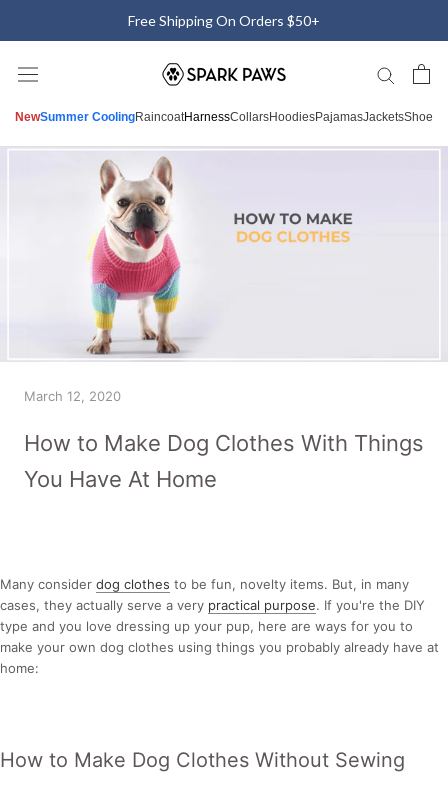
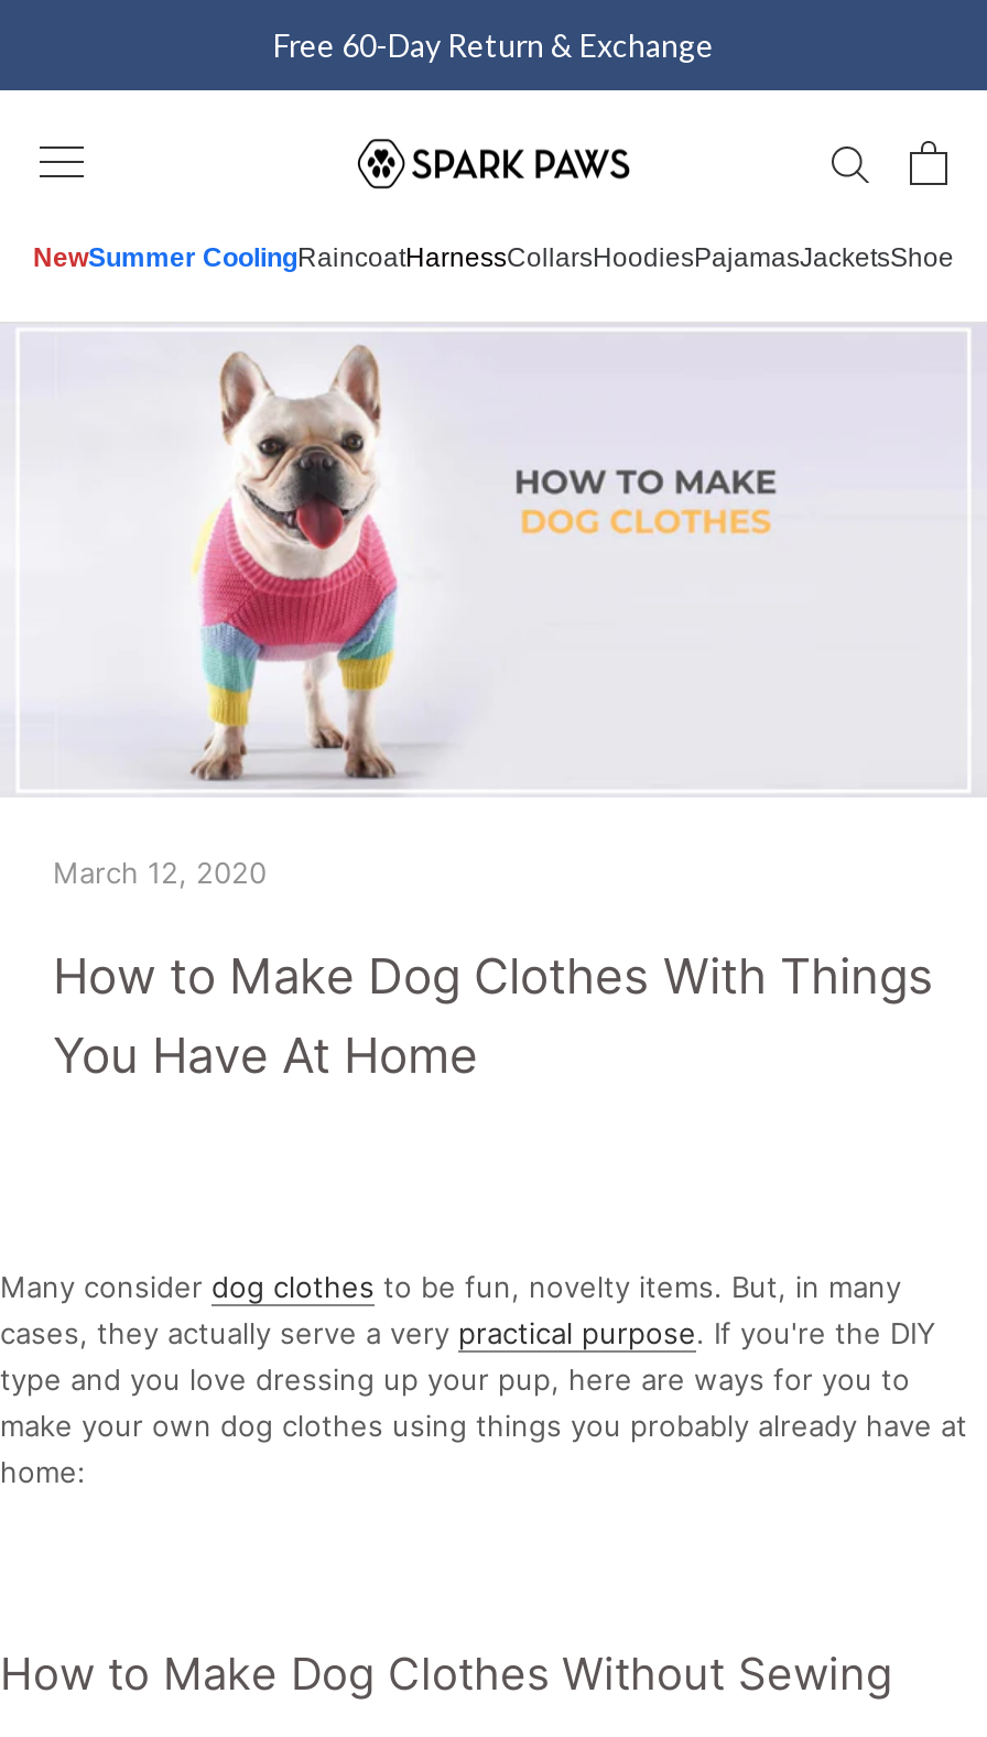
- Free Shipping On Orders $50+
+ Free 60-Day Return & Exchange
